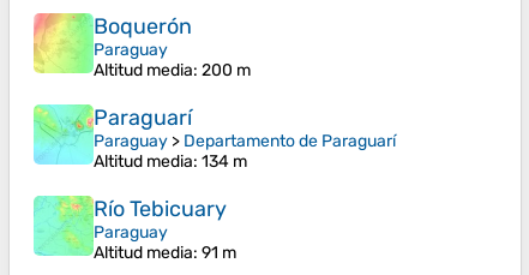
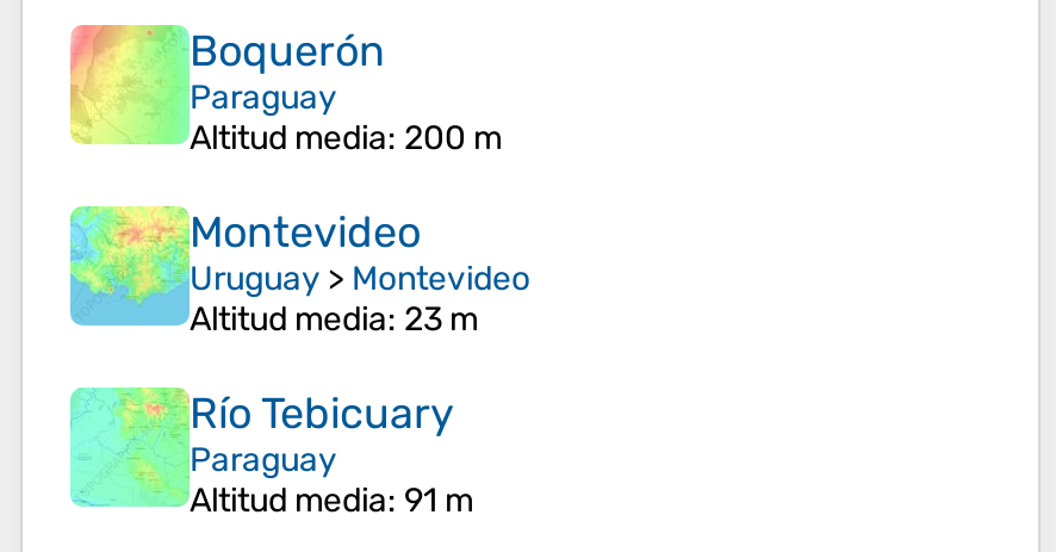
- [image]
- Paraguarí
- Paraguay > Departamento de Paraguarí
- Altitud media: 134 m
+ [image]
+ Montevideo
+ Uruguay > Montevideo
+ Altitud media: 23 m
